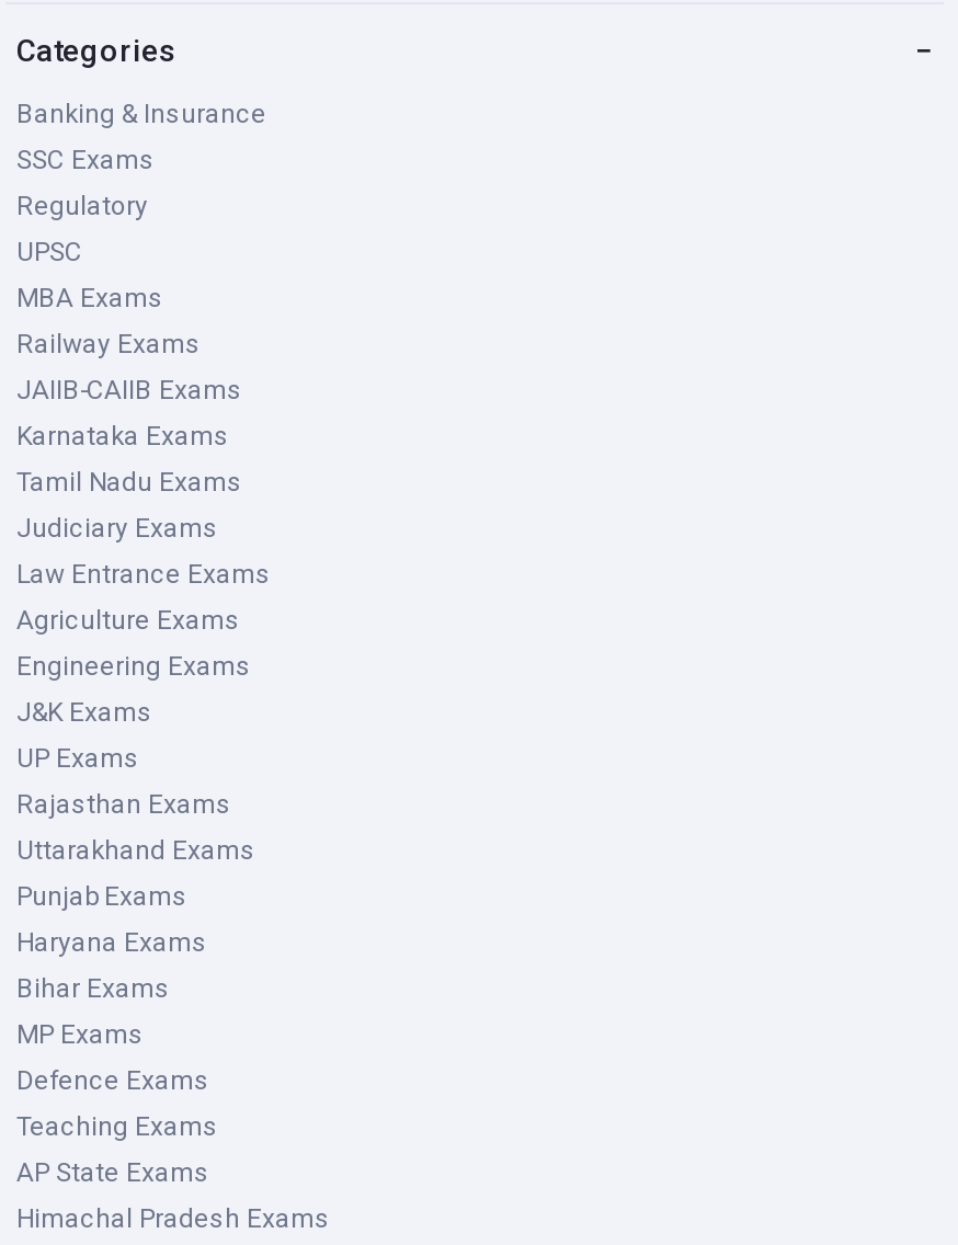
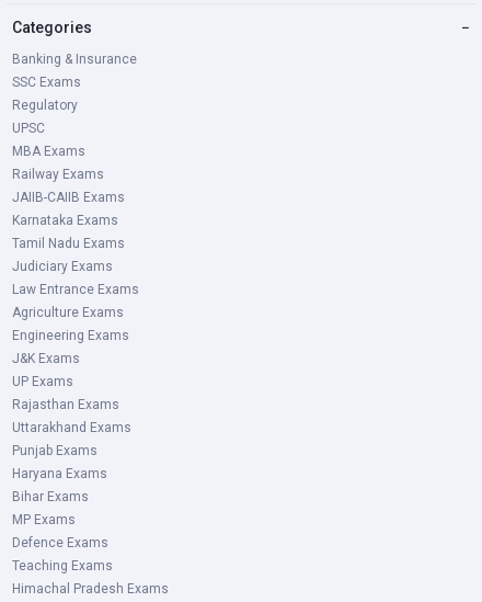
- AP State Exams
